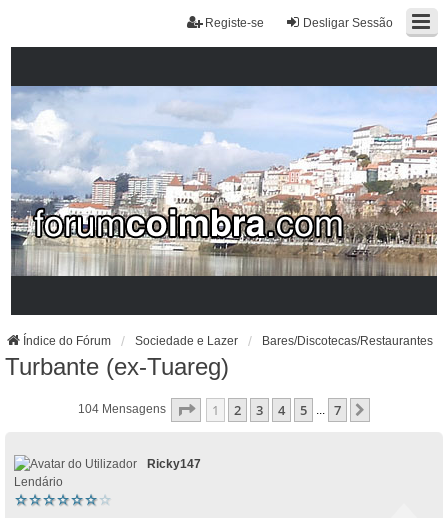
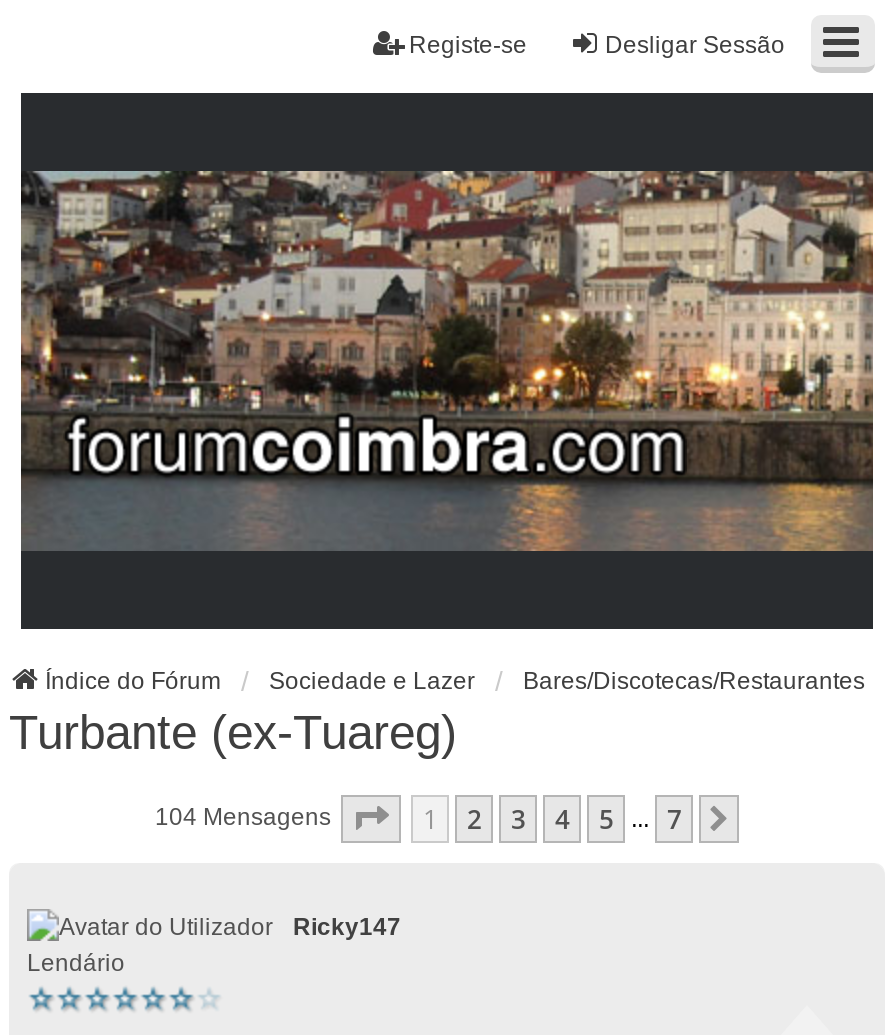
- [image]
+ [image]
